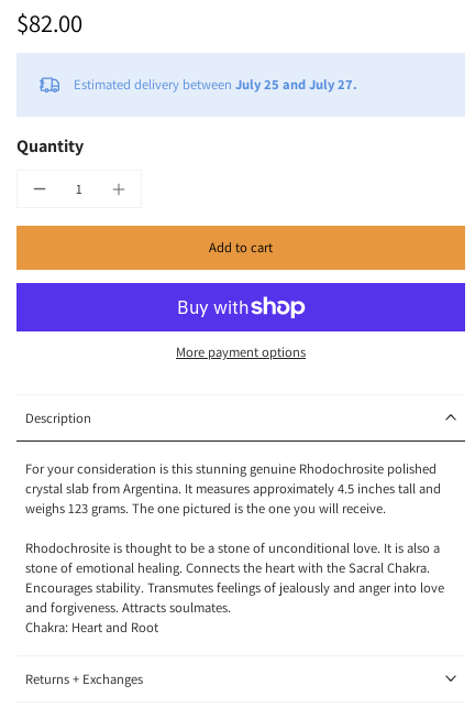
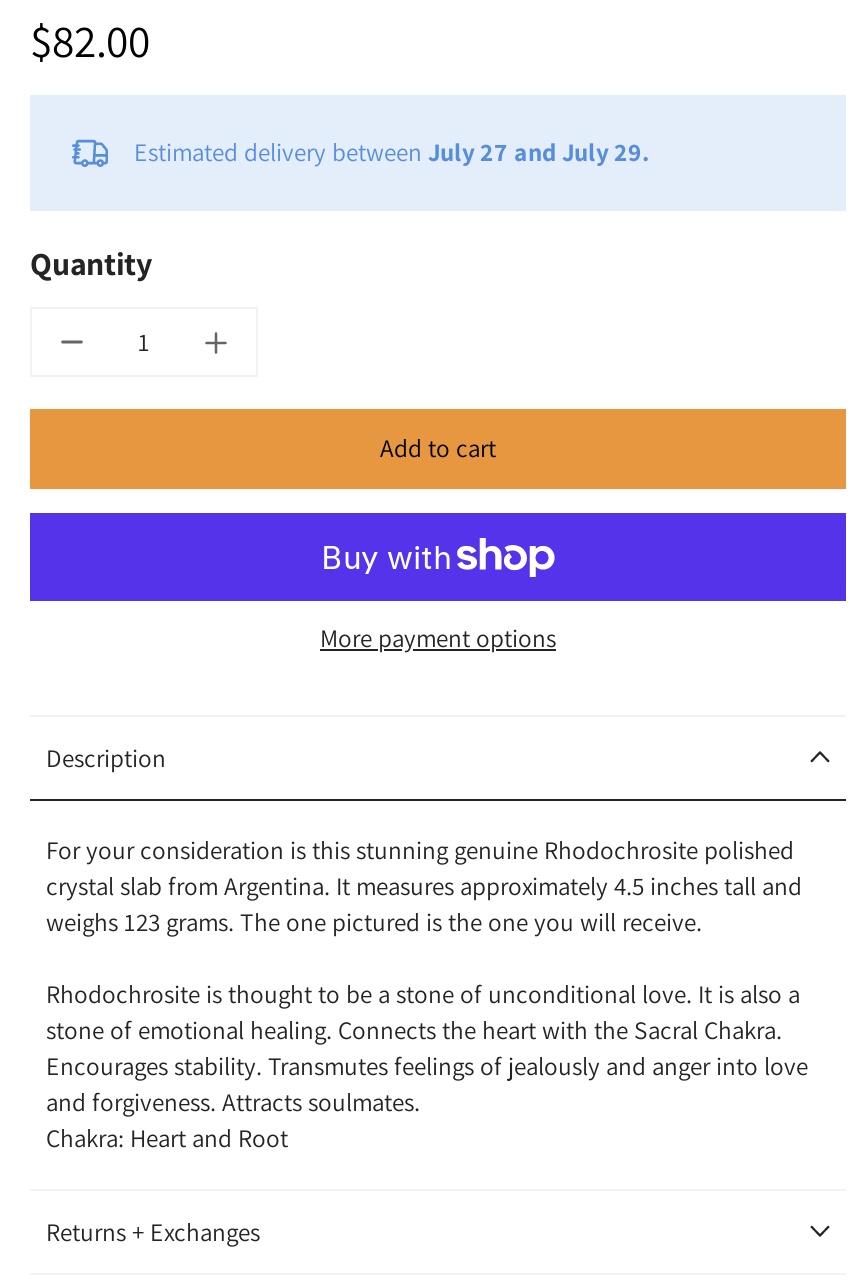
- Estimated delivery between July 25 and July 27.
+ Estimated delivery between July 27 and July 29.
